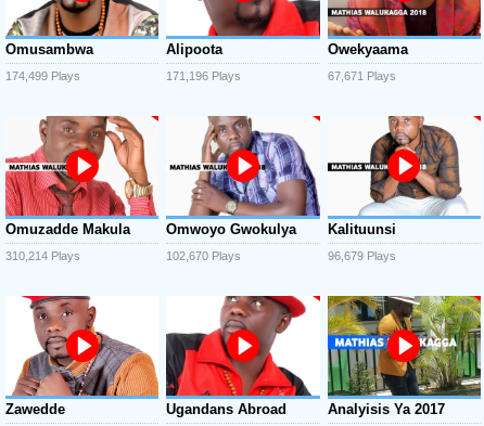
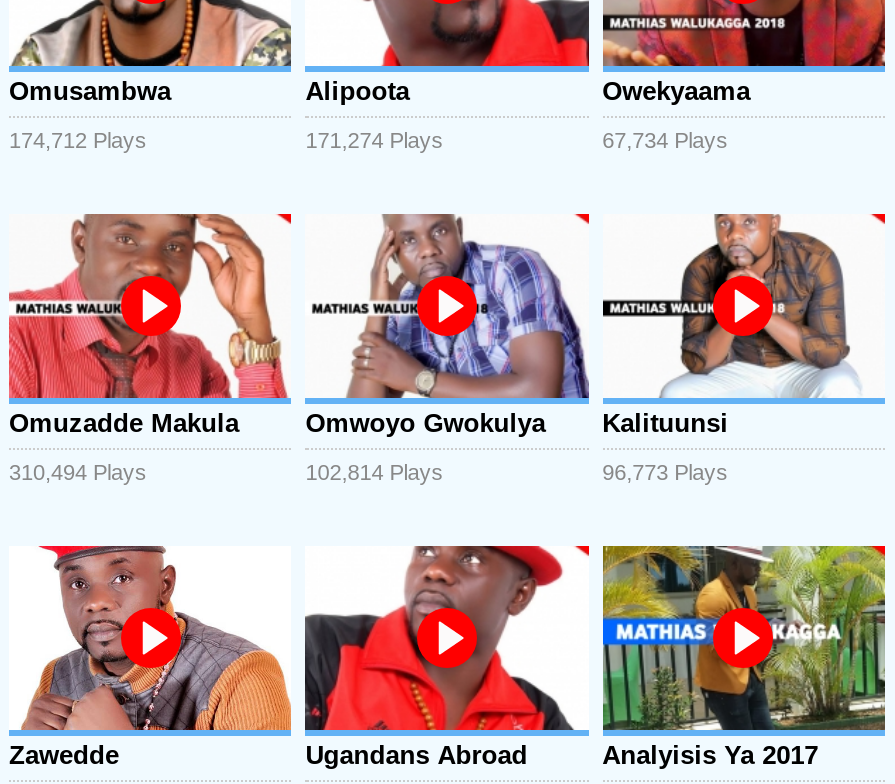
- 174,499 Plays
+ 174,712 Plays

- 171,196 Plays
+ 171,274 Plays

- 67,671 Plays
+ 67,734 Plays

- 310,214 Plays
+ 310,494 Plays

- 102,670 Plays
+ 102,814 Plays

- 96,679 Plays
+ 96,773 Plays
